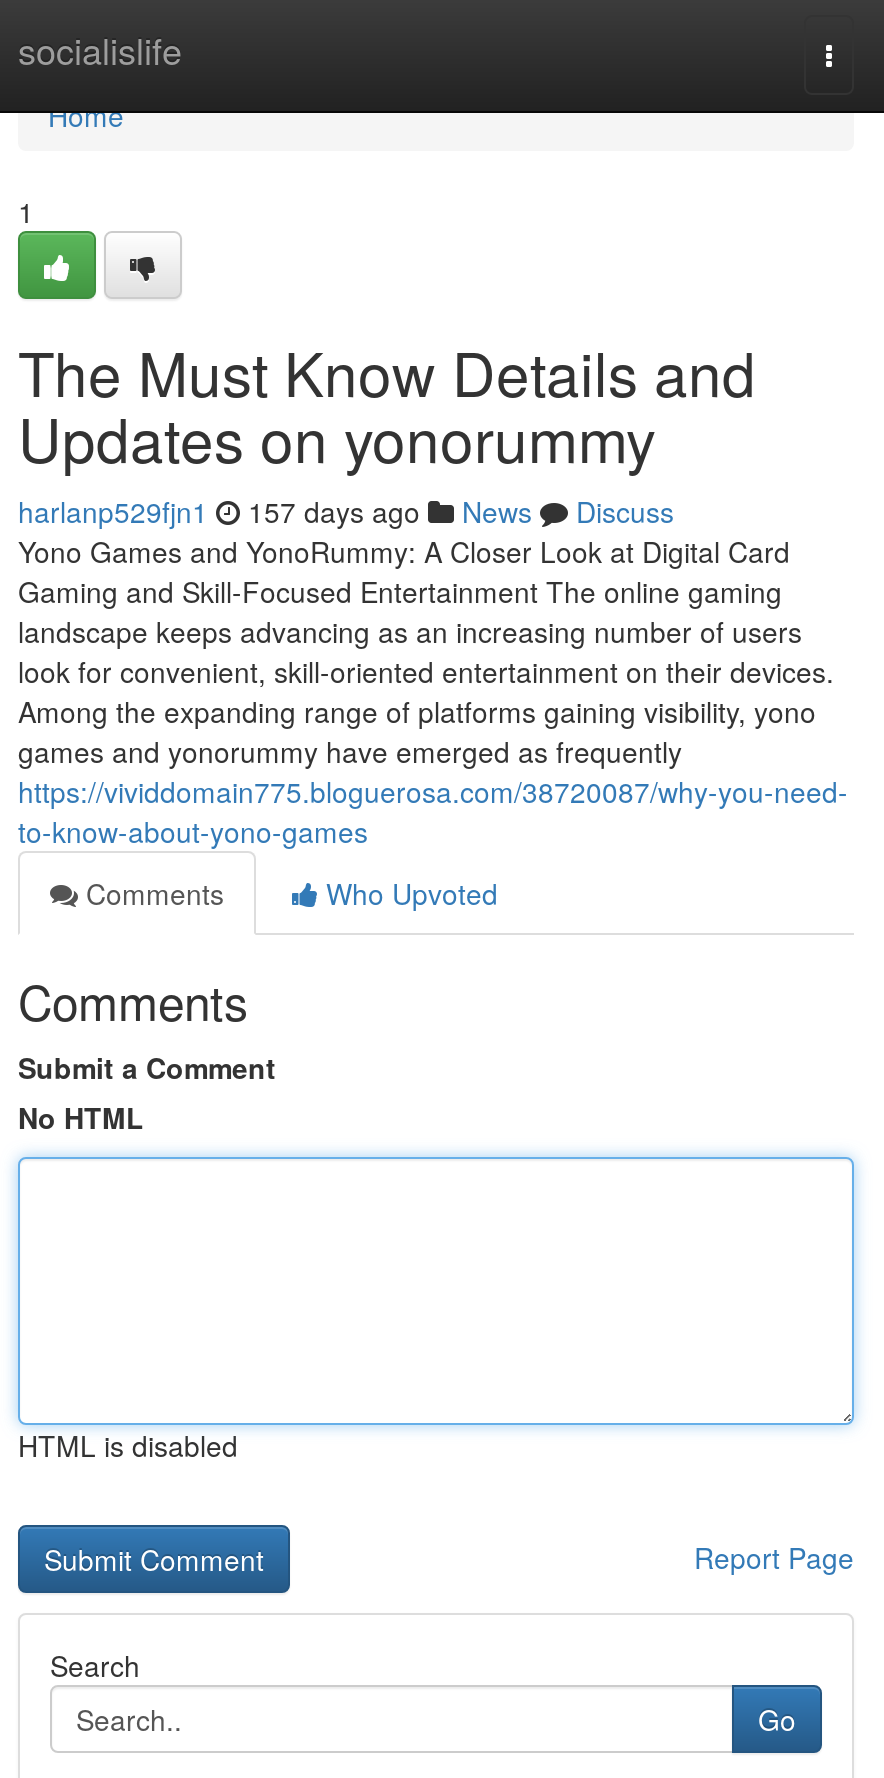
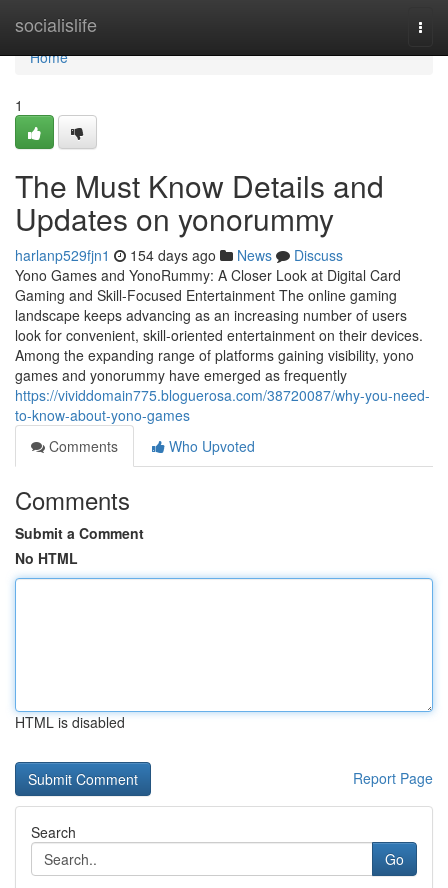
- harlanp529fjn1 157 days ago News Discuss
+ harlanp529fjn1 154 days ago News Discuss
